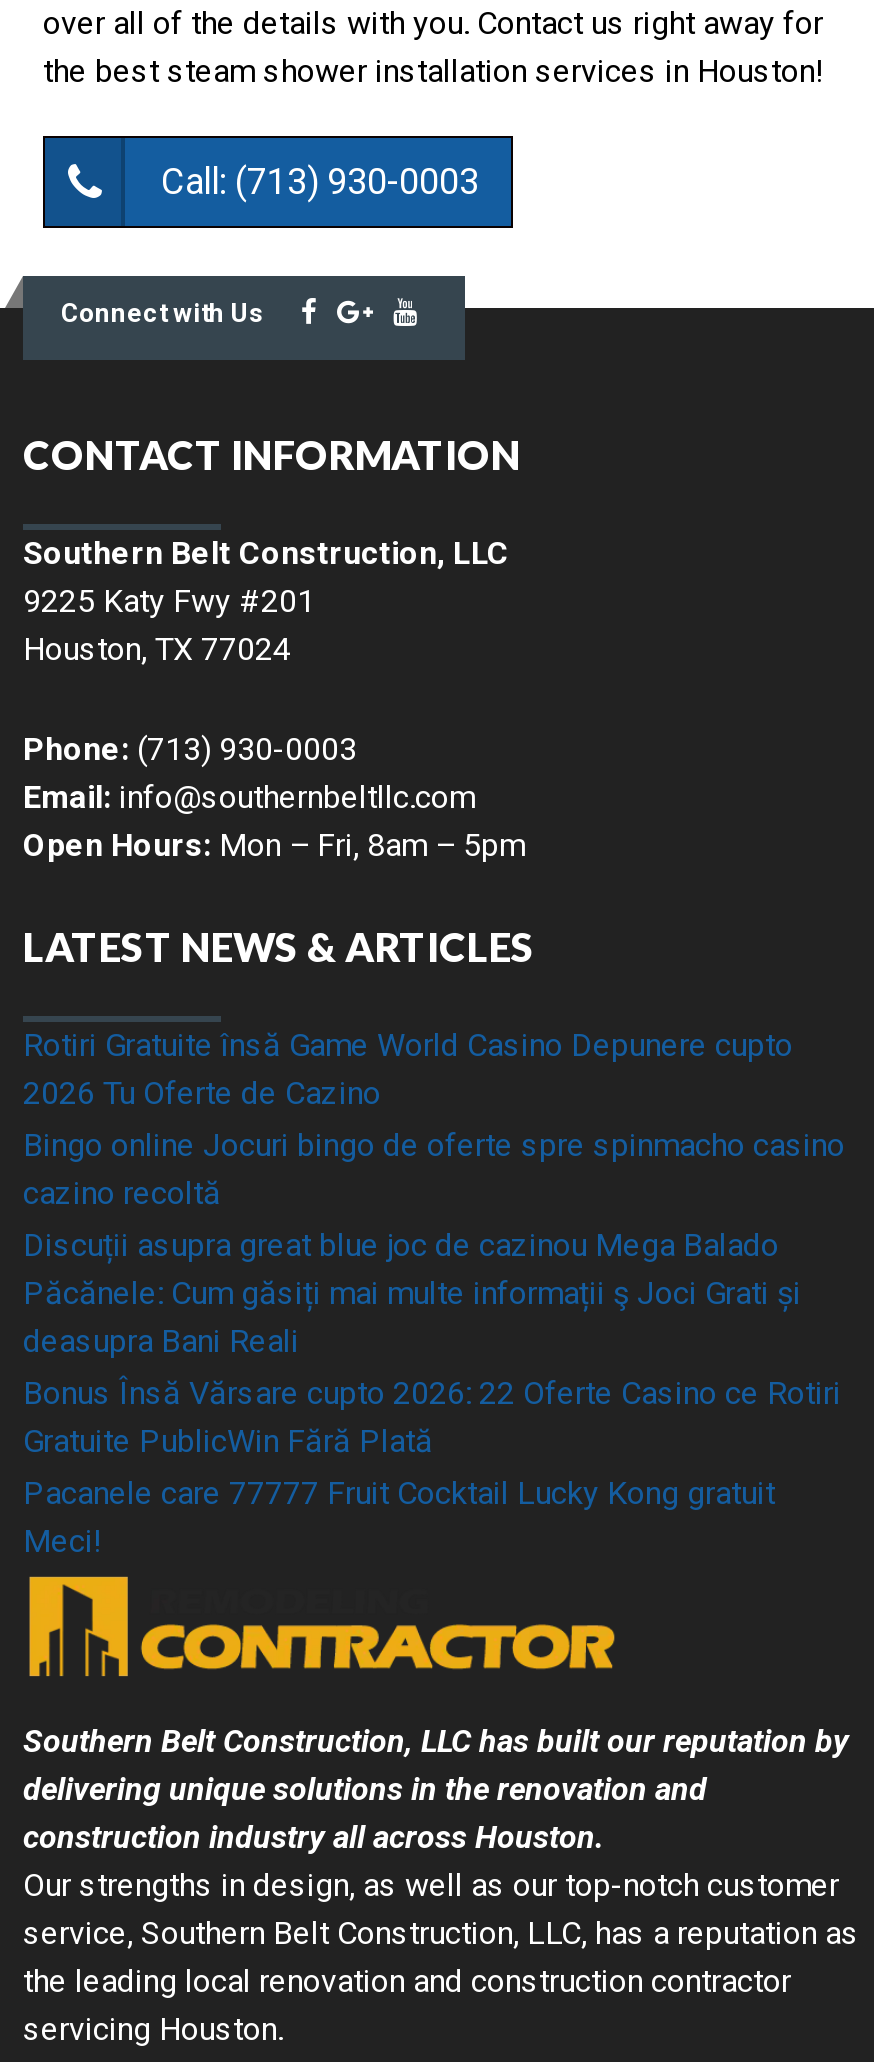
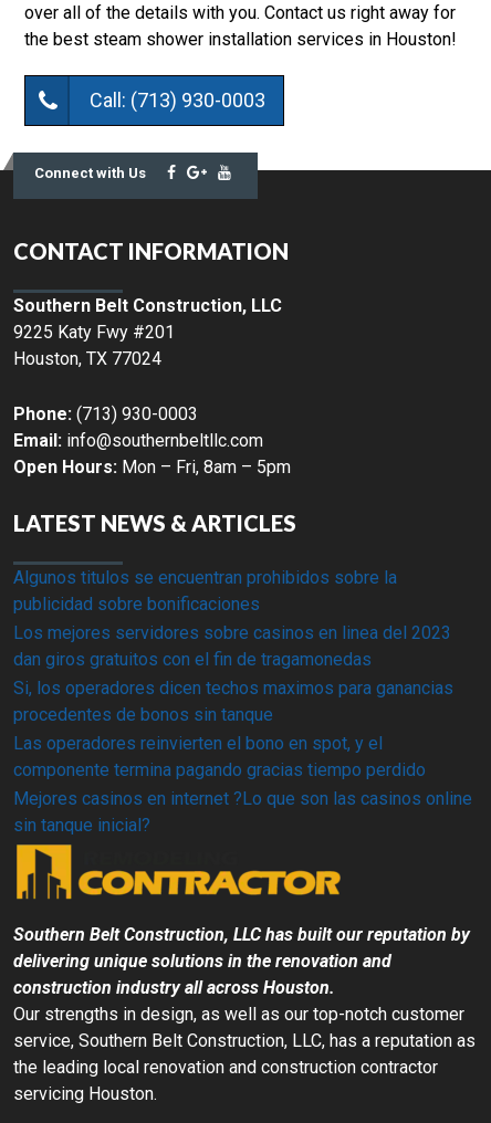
- Rotiri Gratuite însă Game World Casino Depunere cupto
- 2026 Tu Oferte de Cazino
- Bingo online Jocuri bingo de oferte spre spinmacho casino
- cazino recoltă
- Discuții asupra great blue joc de cazinou Mega Balado
- Păcănele: Cum găsiți mai multe informații ş Joci Grati și
- deasupra Bani Reali
- Bonus Însă Vărsare cupto 2026: 22 Oferte Casino ce Rotiri
- Gratuite PublicWin Fără Plată
- Pacanele care 77777 Fruit Cocktail Lucky Kong gratuit
- Meci!
+ Algunos titulos se encuentran prohibidos sobre la
+ publicidad sobre bonificaciones
+ Los mejores servidores sobre casinos en linea del 2023
+ dan giros gratuitos con el fin de tragamonedas
+ Si, los operadores dicen techos maximos para ganancias
+ procedentes de bonos sin tanque
+ Las operadores reinvierten el bono en spot, y el
+ componente termina pagando gracias tiempo perdido
+ Mejores casinos en internet ?Lo que son las casinos online
+ sin tanque inicial?
